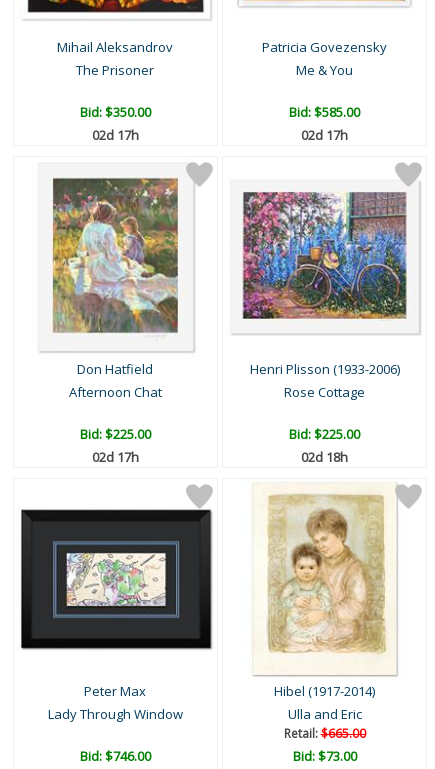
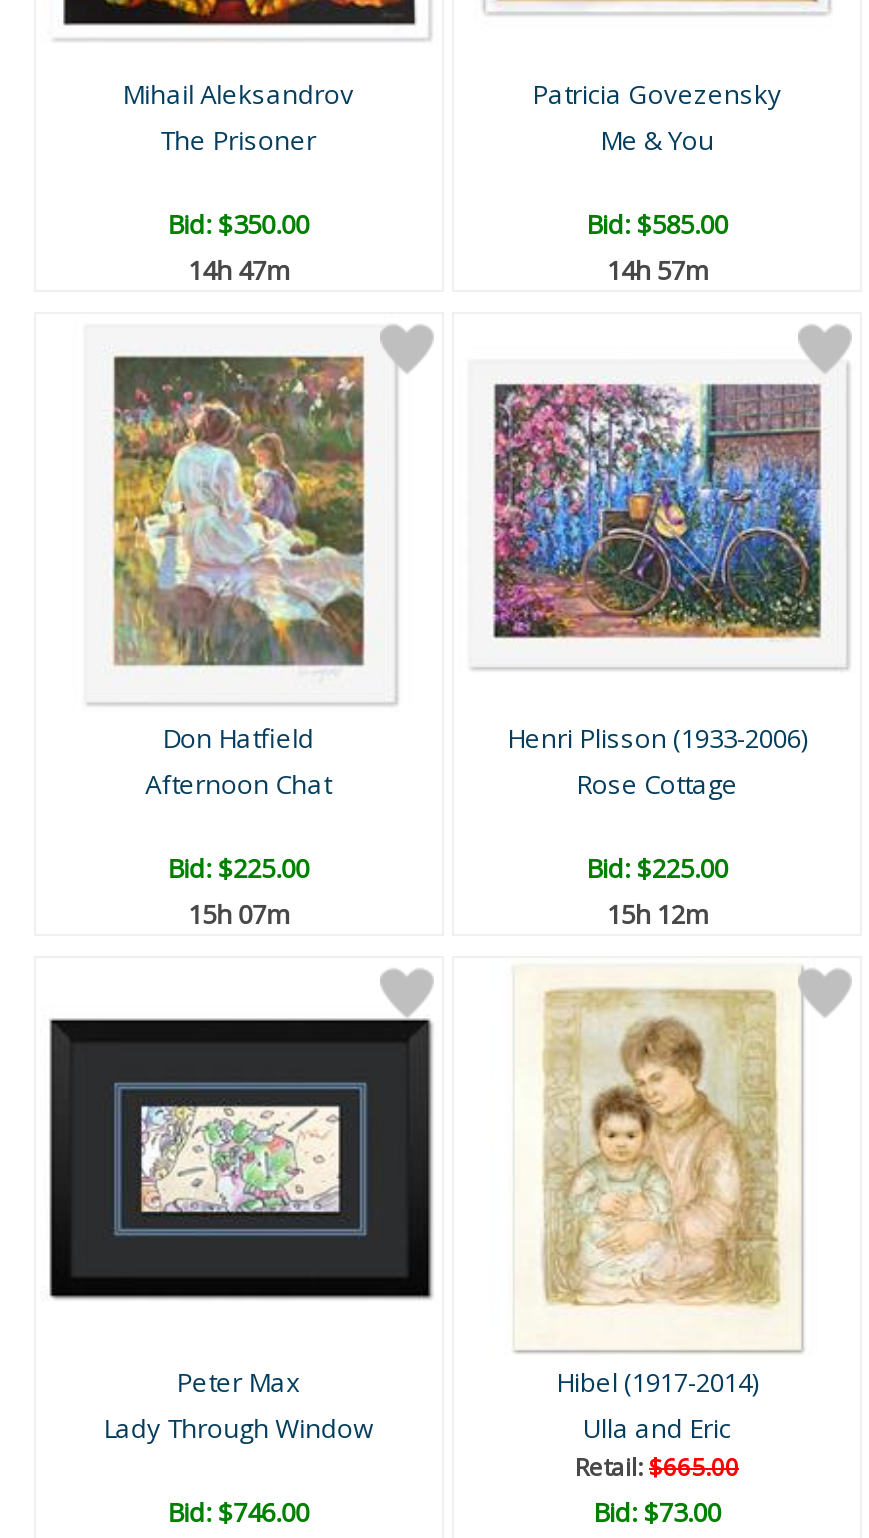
- 02d 17h
+ 14h 47m

- 02d 17h
+ 14h 57m

- 02d 17h
+ 15h 07m

- 02d 18h
+ 15h 12m
